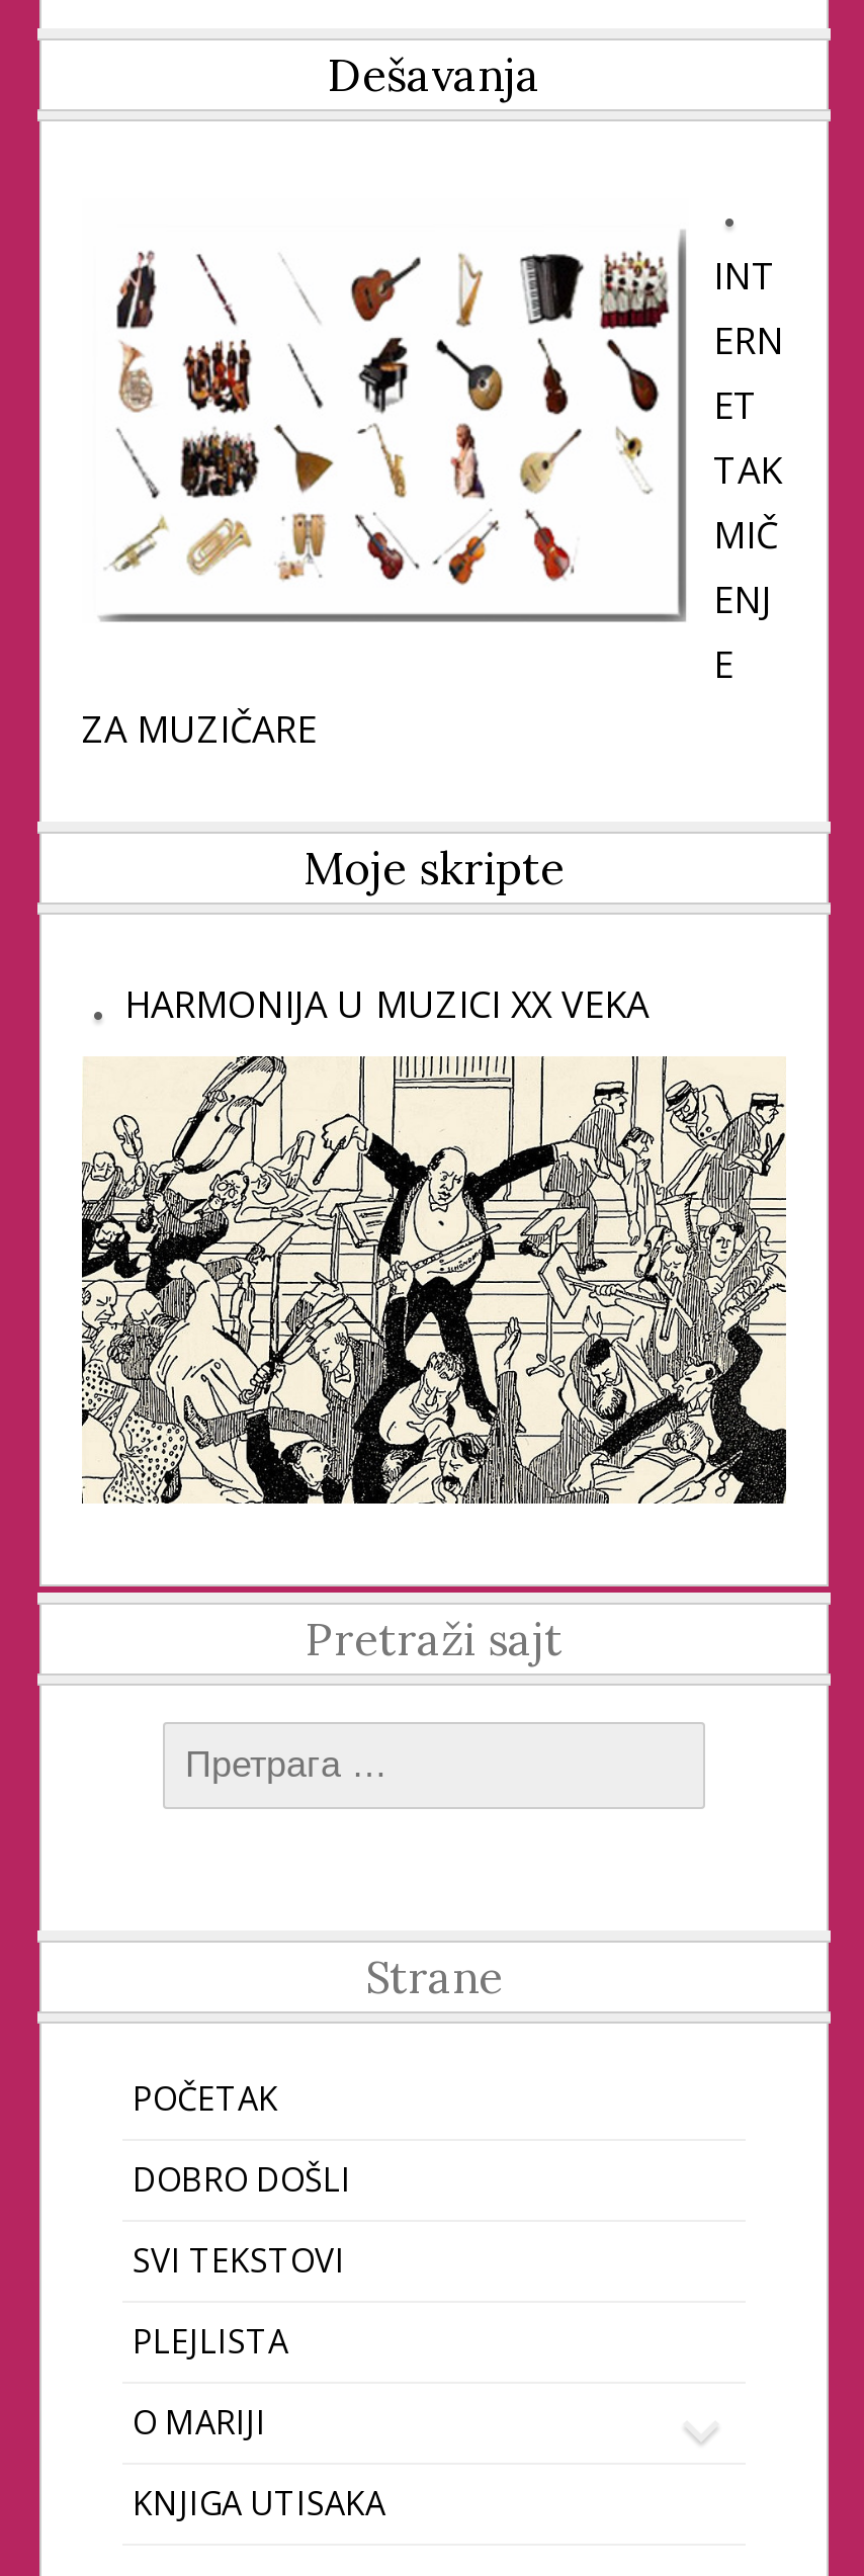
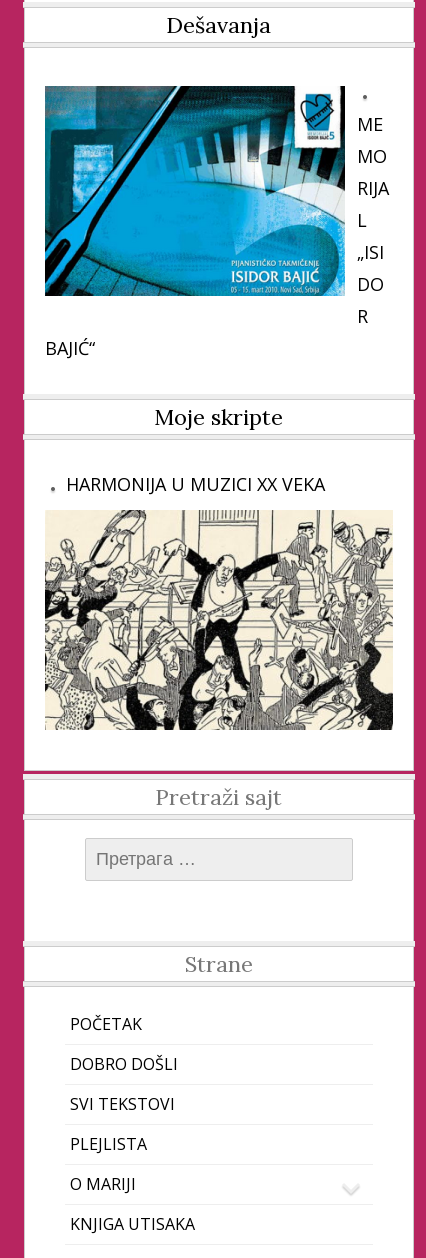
- [image]
- INT
- ERN
- ET
- TAK
- MIČ
- ENJ
- E
- ZA MUZIČARE
+ [image]
+ ME
+ MO
+ RIJA
+ L
+ „ISI
+ DO
+ R
+ BAJIĆ“
